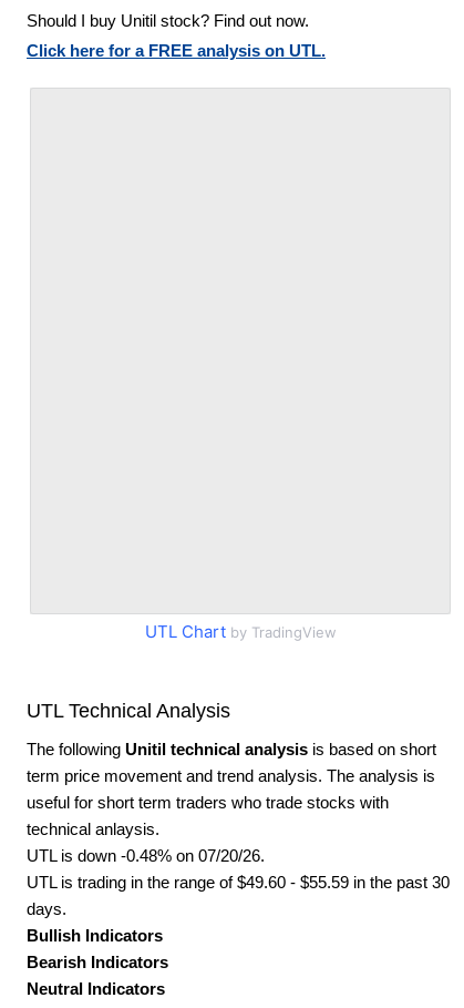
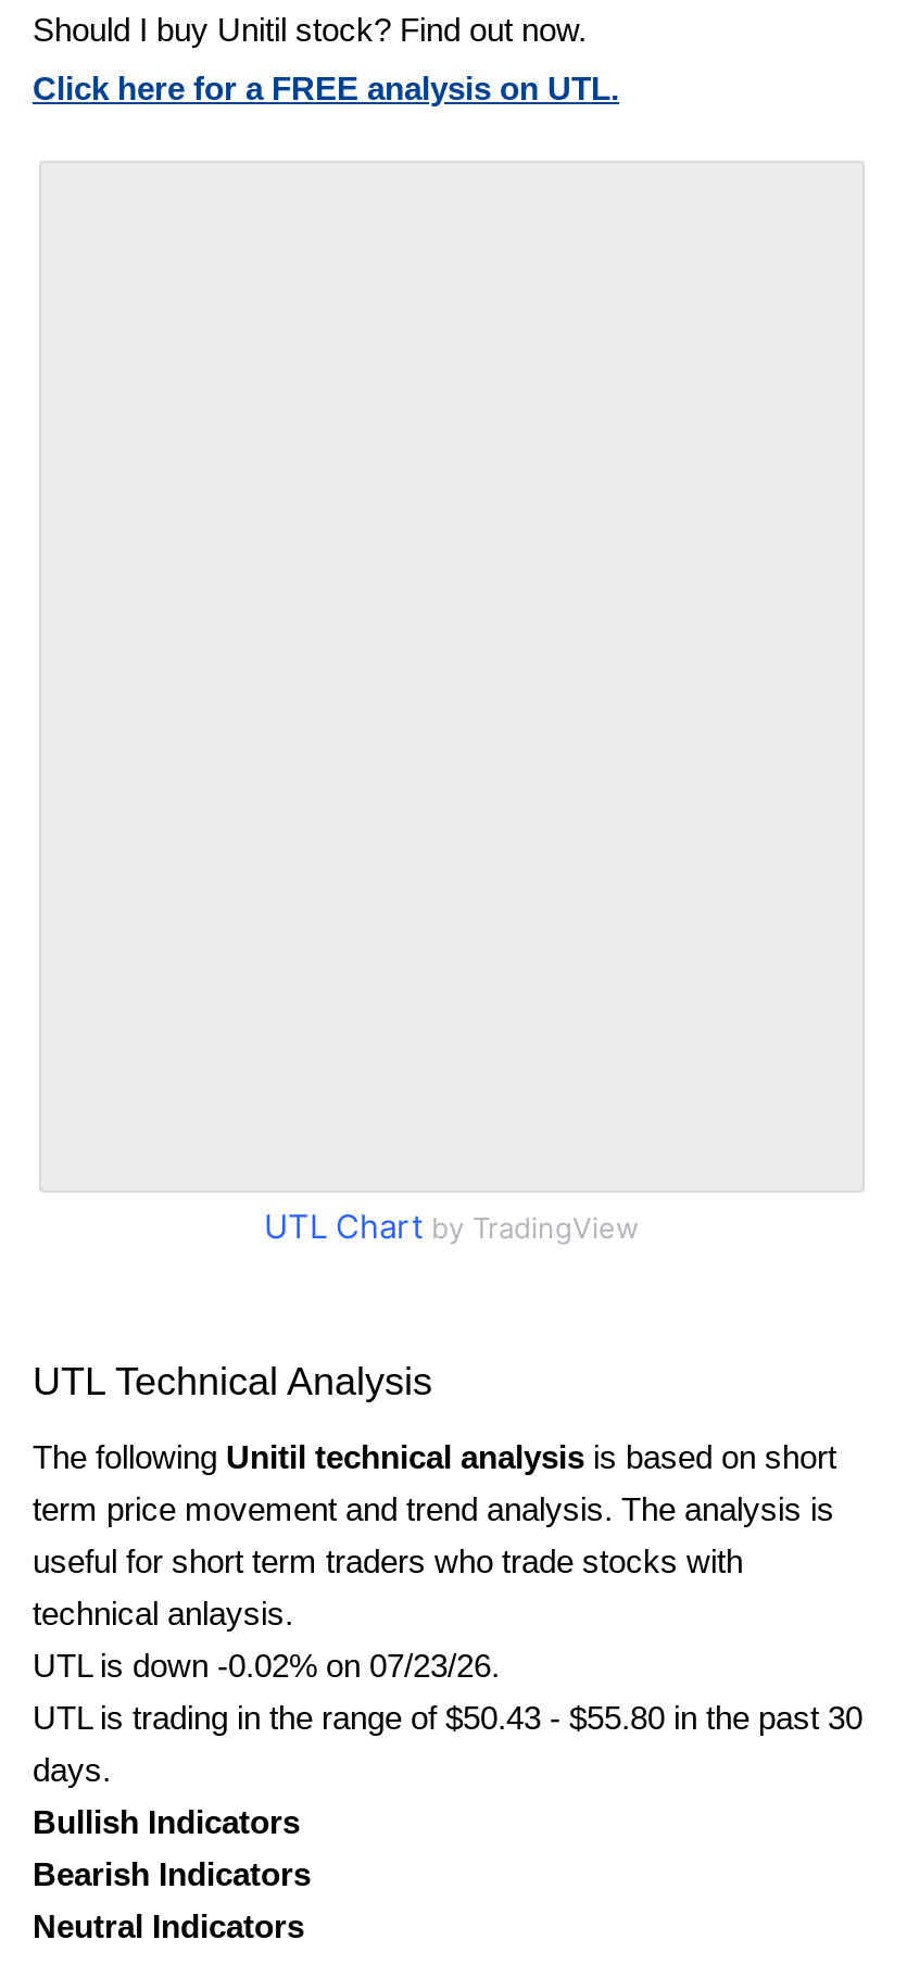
- UTL is down -0.48% on 07/20/26.
+ UTL is down -0.02% on 07/23/26.

- UTL is trading in the range of $49.60 - $55.59 in the past 30
+ UTL is trading in the range of $50.43 - $55.80 in the past 30
